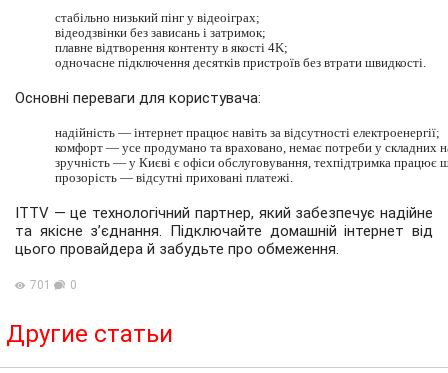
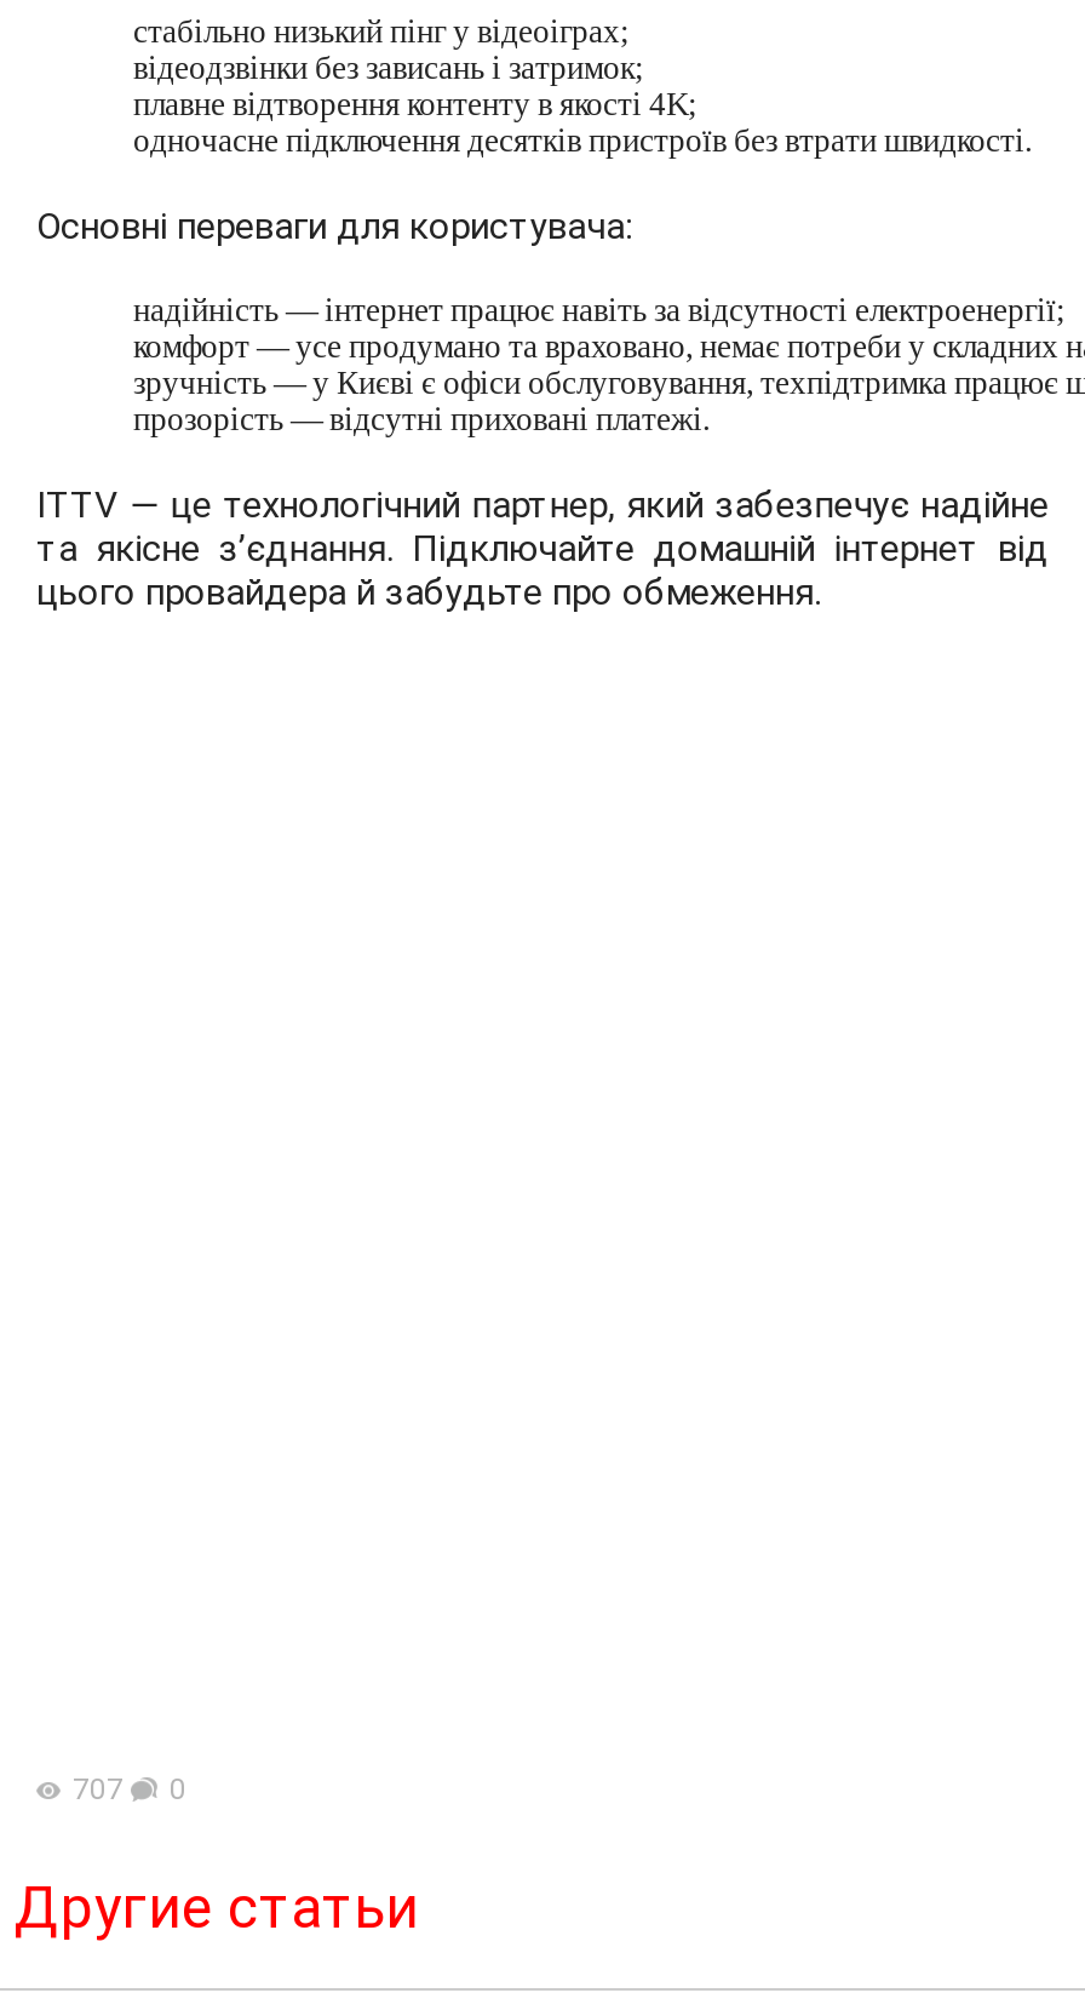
- 701 0
+ 707 0
